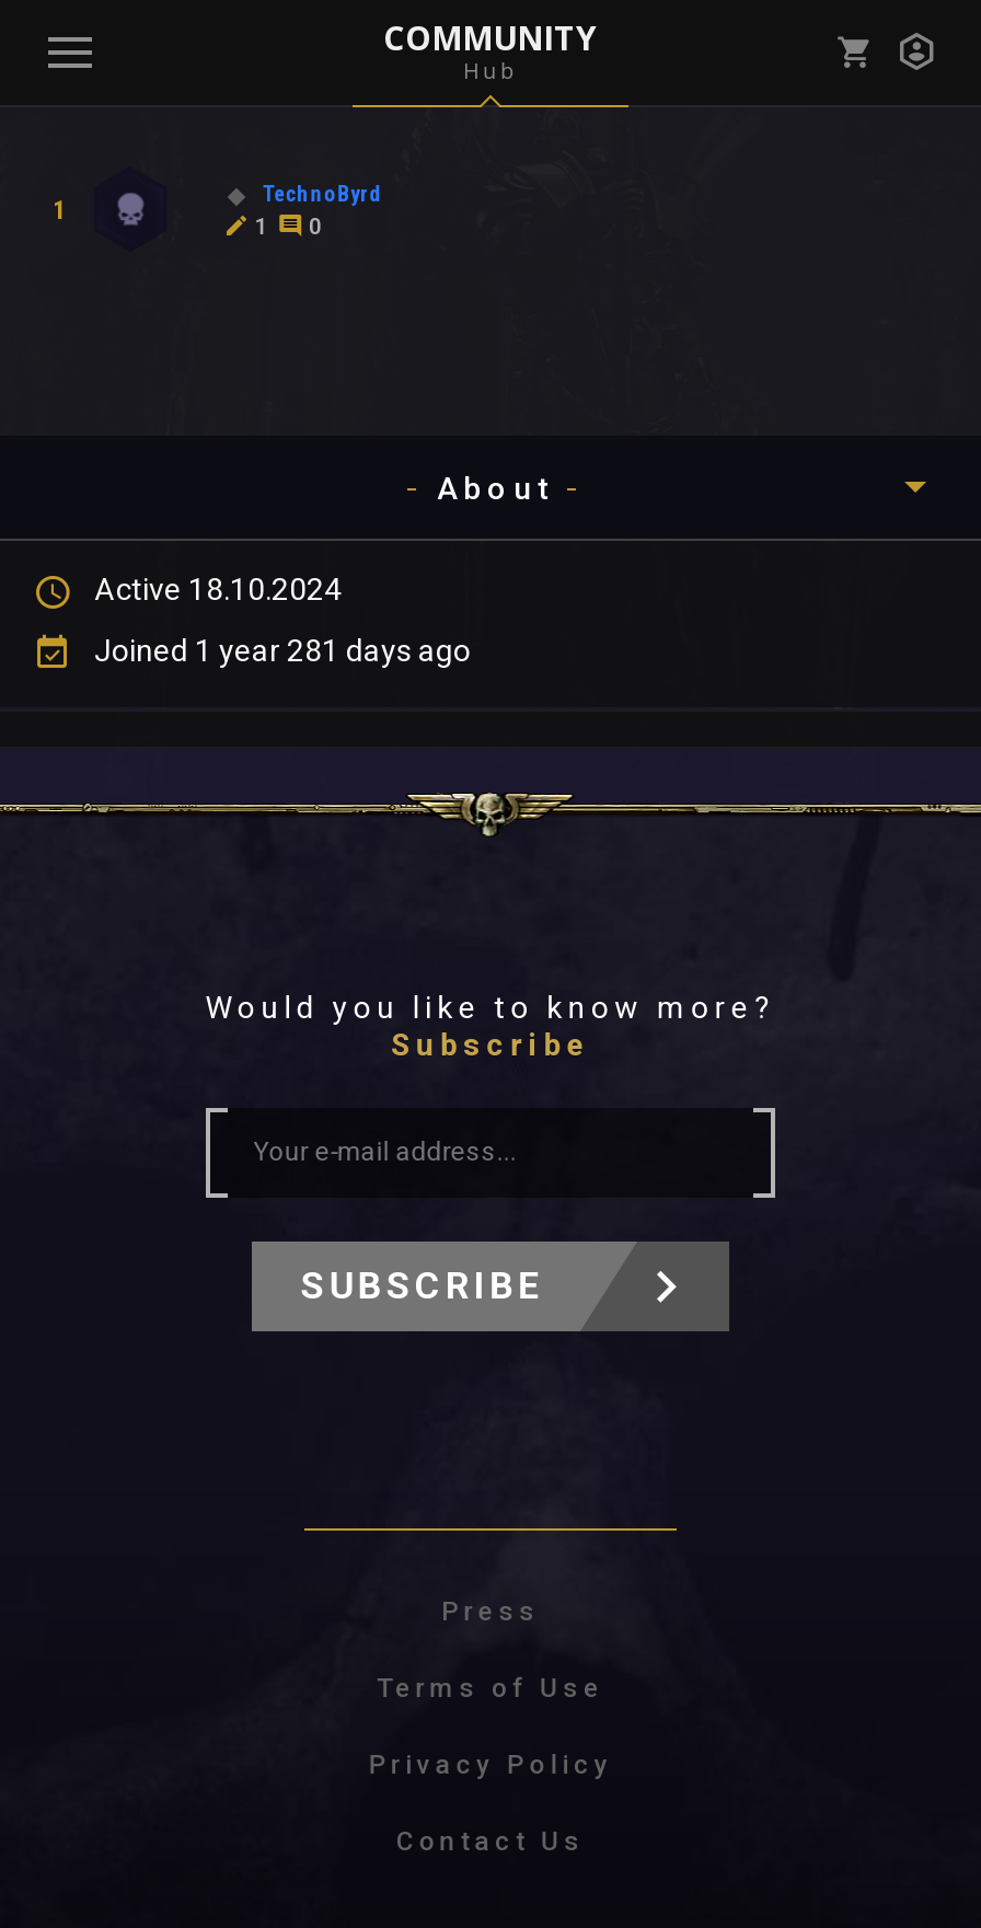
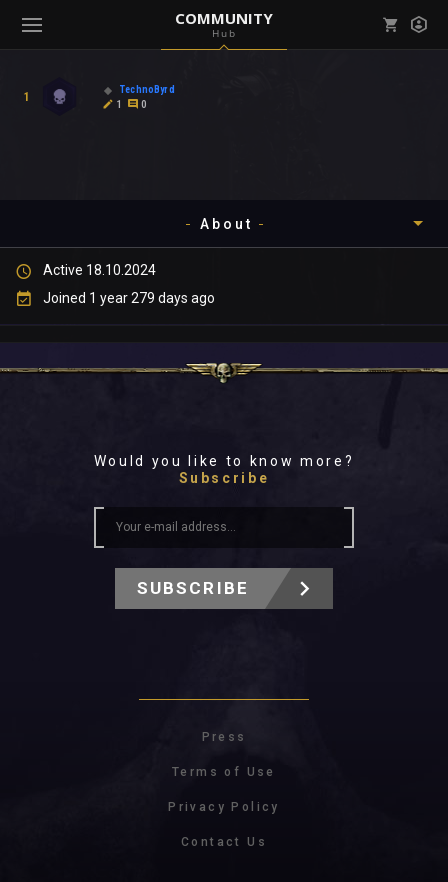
- Joined 1 year 281 days ago
+ Joined 1 year 279 days ago
